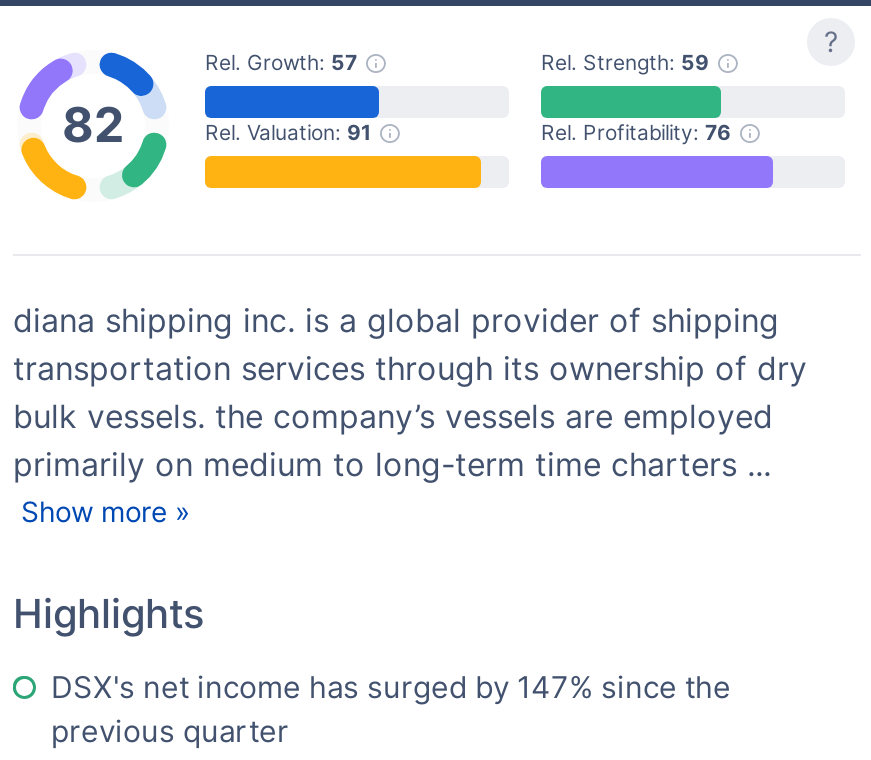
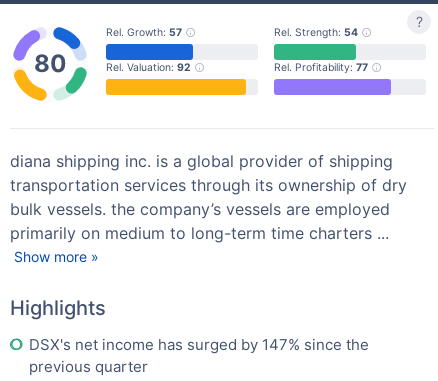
- Rel. Strength: 59
+ Rel. Strength: 54

- 82
+ 80

- Rel. Valuation: 91
+ Rel. Valuation: 92

- Rel. Profitability: 76
+ Rel. Profitability: 77
